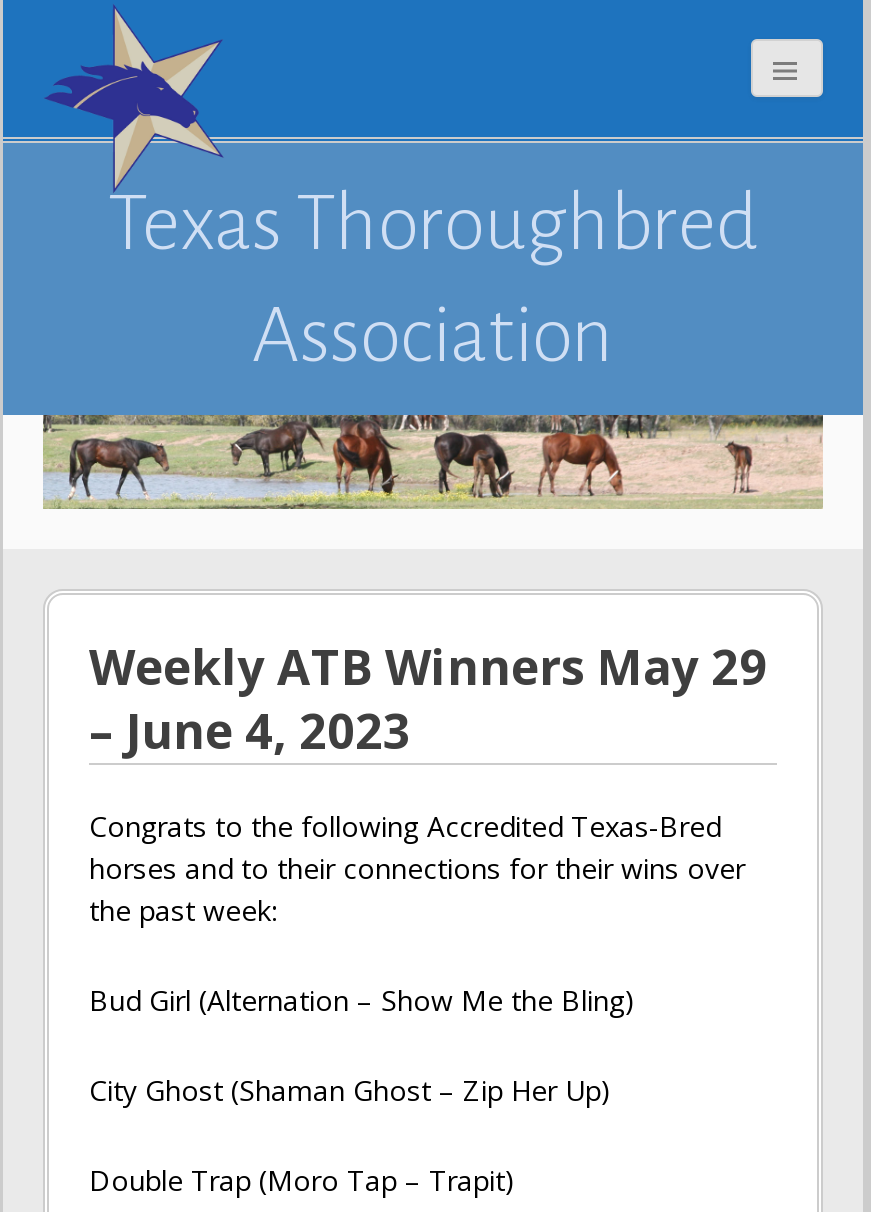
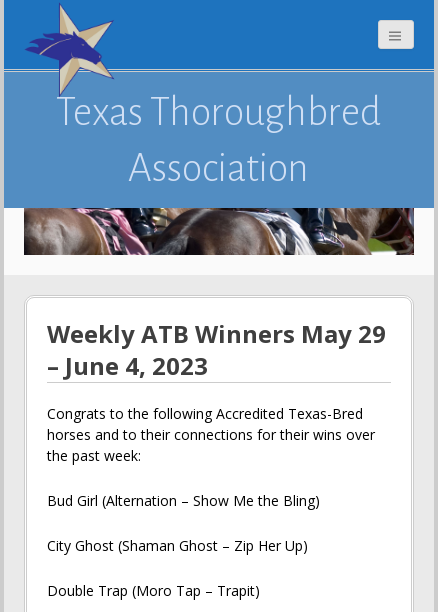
- [image]
+ [image]
